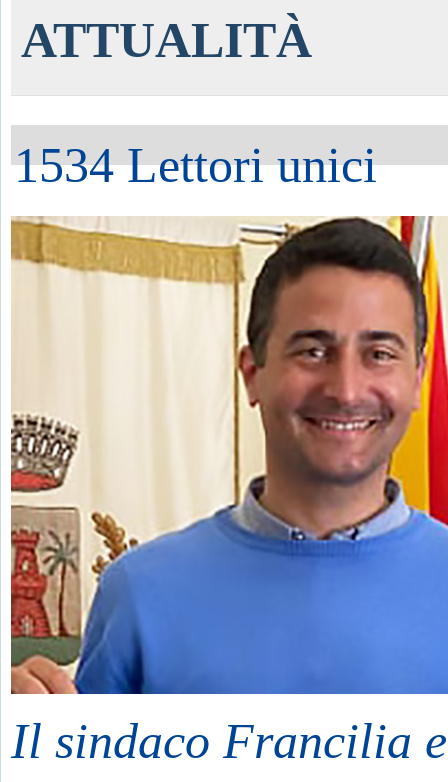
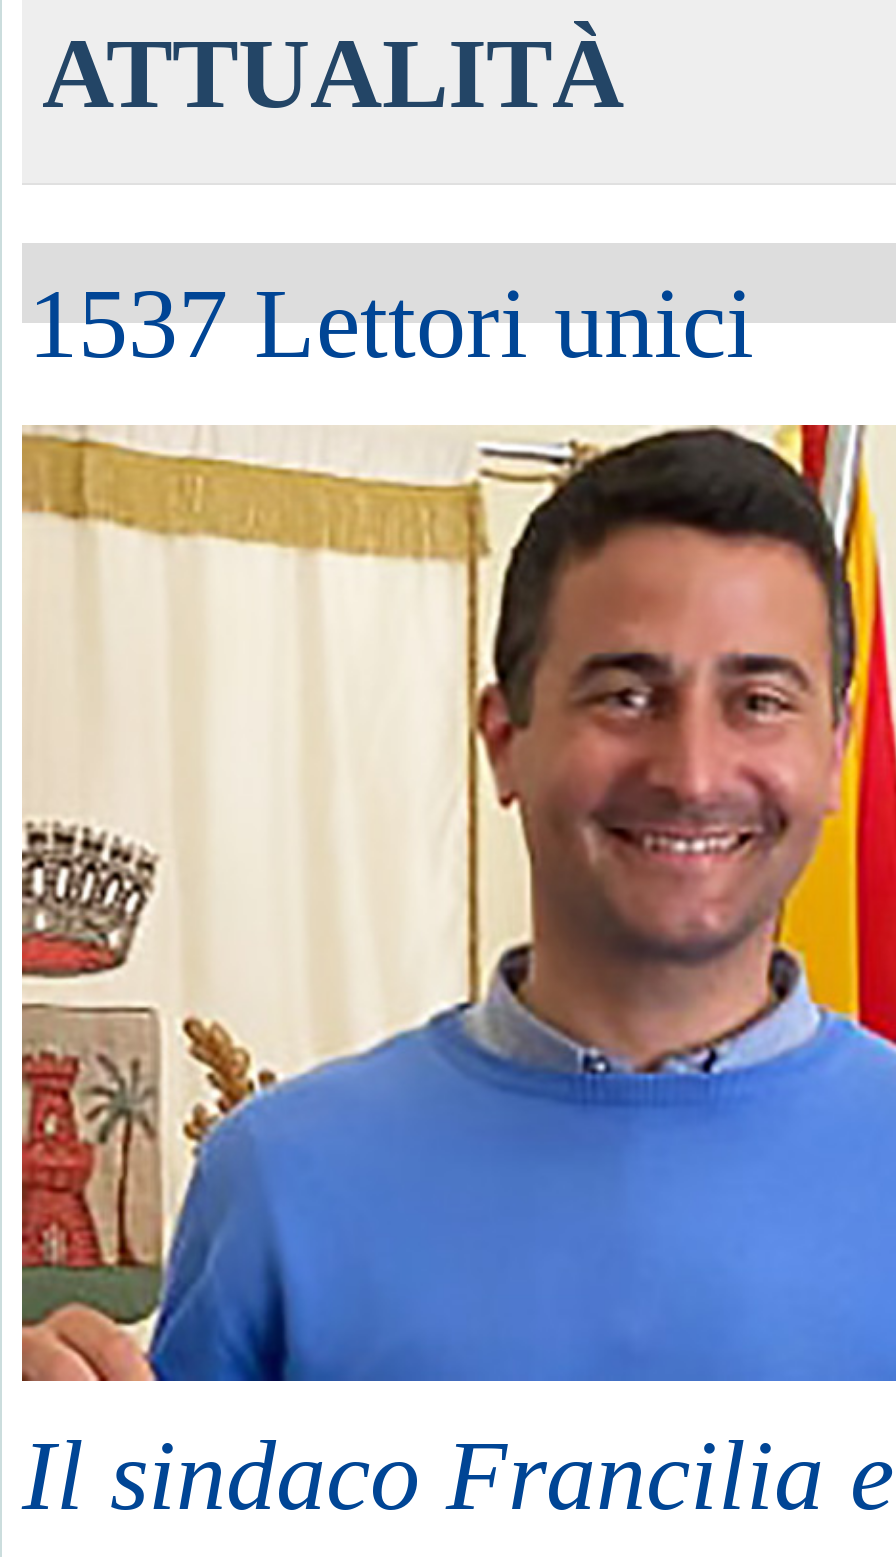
- 1534 Lettori unici
+ 1537 Lettori unici
